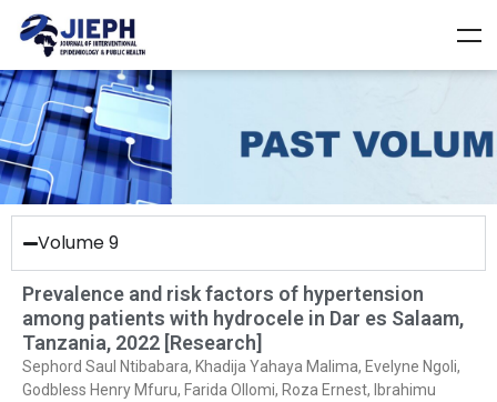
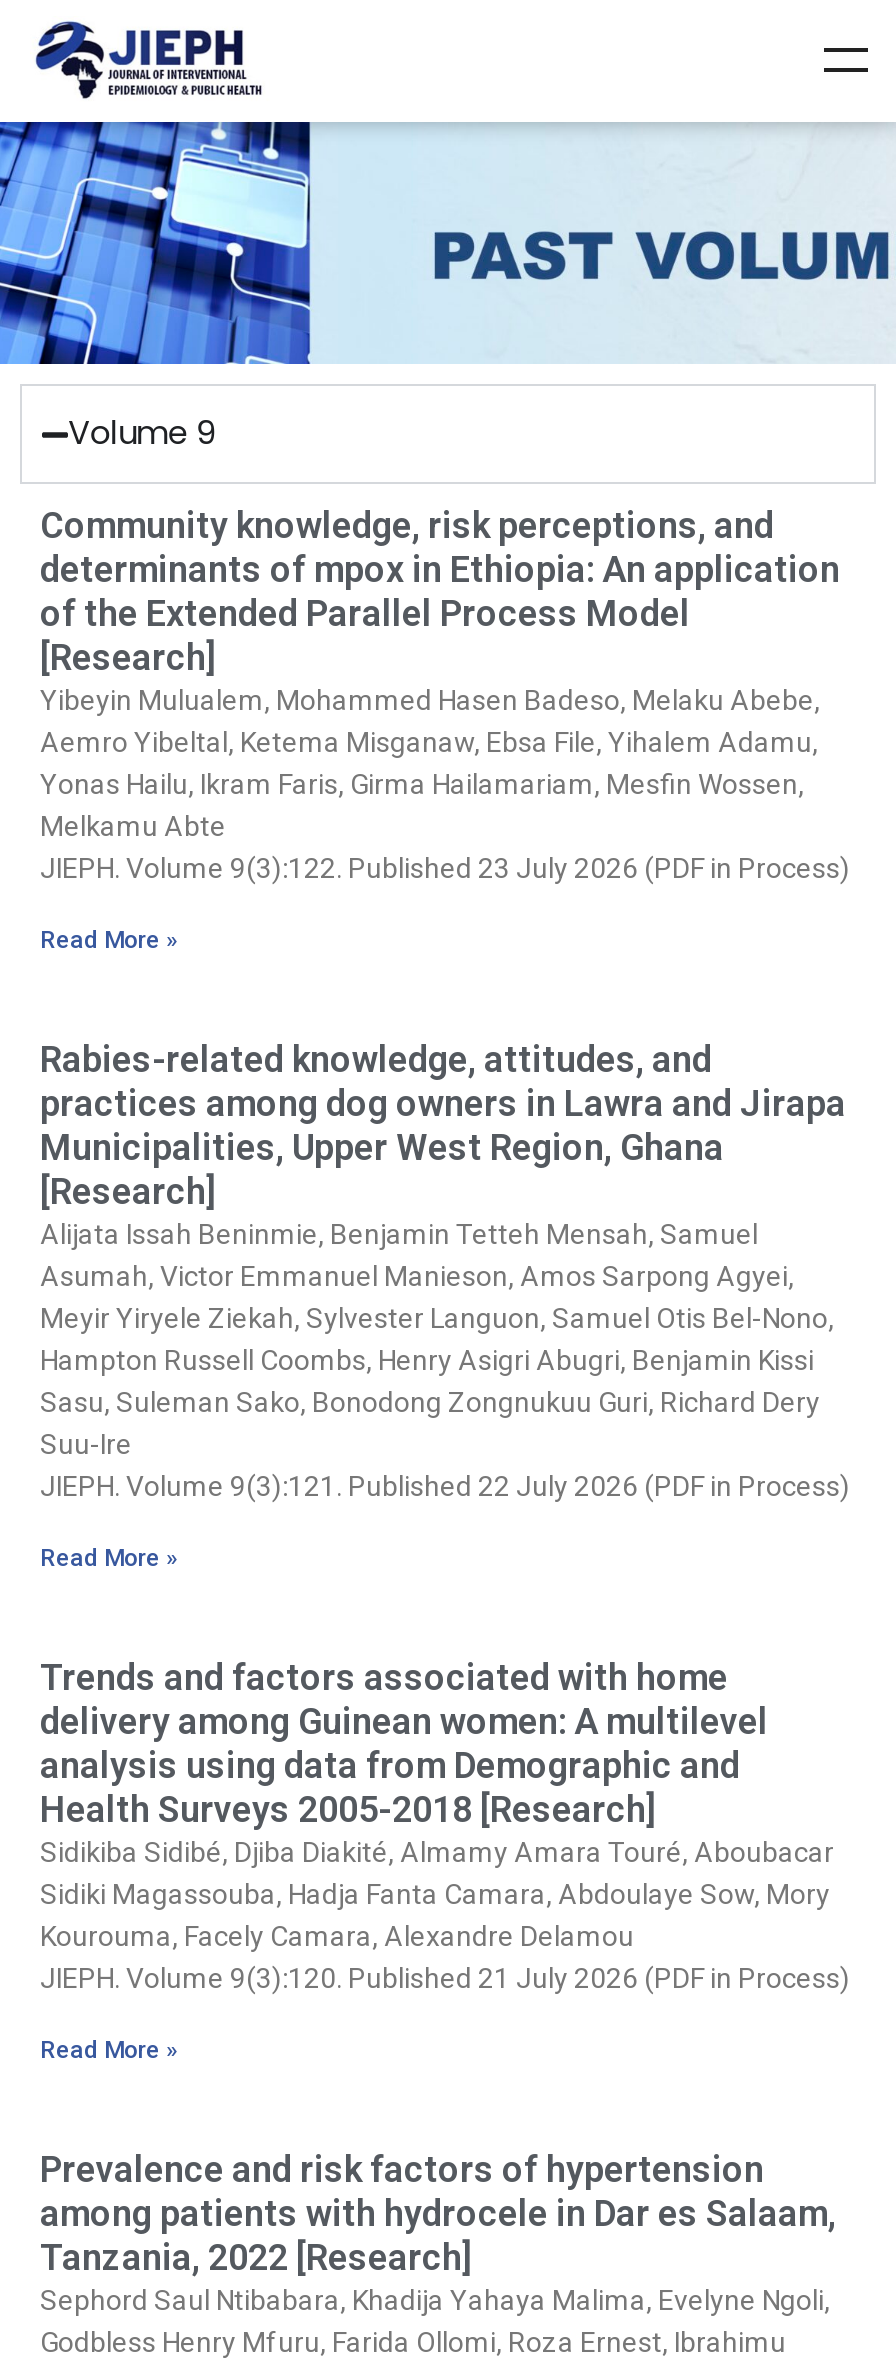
+ Community knowledge, risk perceptions, and
+ determinants of mpox in Ethiopia: An application
+ of the Extended Parallel Process Model
+ [Research]
+ Yibeyin Mulualem, Mohammed Hasen Badeso, Melaku Abebe,
+ Aemro Yibeltal, Ketema Misganaw, Ebsa File, Yihalem Adamu,
+ Yonas Hailu, Ikram Faris, Girma Hailamariam, Mesfin Wossen,
+ Melkamu Abte
+ JIEPH. Volume 9(3):122. Published 23 July 2026 (PDF in Process)
+ Read More »
+ Rabies-related knowledge, attitudes, and
+ practices among dog owners in Lawra and Jirapa
+ Municipalities, Upper West Region, Ghana
+ [Research]
+ Alijata Issah Beninmie, Benjamin Tetteh Mensah, Samuel
+ Asumah, Victor Emmanuel Manieson, Amos Sarpong Agyei,
+ Meyir Yiryele Ziekah, Sylvester Languon, Samuel Otis Bel-Nono,
+ Hampton Russell Coombs, Henry Asigri Abugri, Benjamin Kissi
+ Sasu, Suleman Sako, Bonodong Zongnukuu Guri, Richard Dery
+ Suu-Ire
+ JIEPH. Volume 9(3):121. Published 22 July 2026 (PDF in Process)
+ Read More »
+ Trends and factors associated with home
+ delivery among Guinean women: A multilevel
+ analysis using data from Demographic and
+ Health Surveys 2005-2018 [Research]
+ Sidikiba Sidibé, Djiba Diakité, Almamy Amara Touré, Aboubacar
+ Sidiki Magassouba, Hadja Fanta Camara, Abdoulaye Sow, Mory
+ Kourouma, Facely Camara, Alexandre Delamou
+ JIEPH. Volume 9(3):120. Published 21 July 2026 (PDF in Process)
+ Read More »
